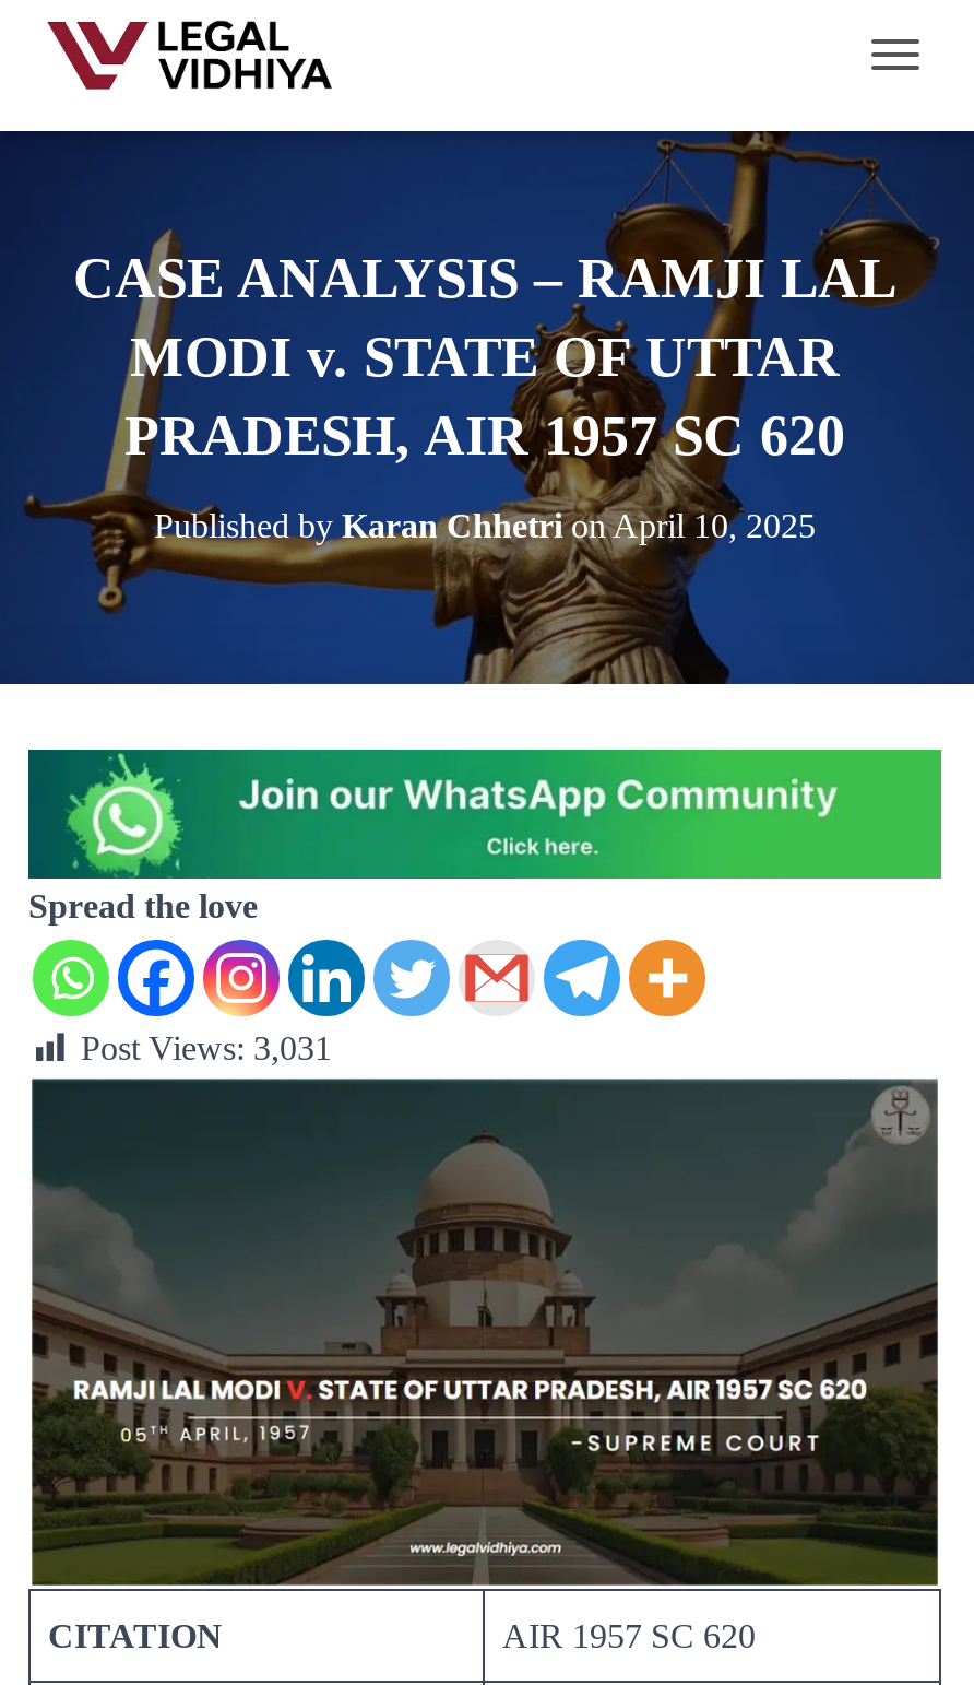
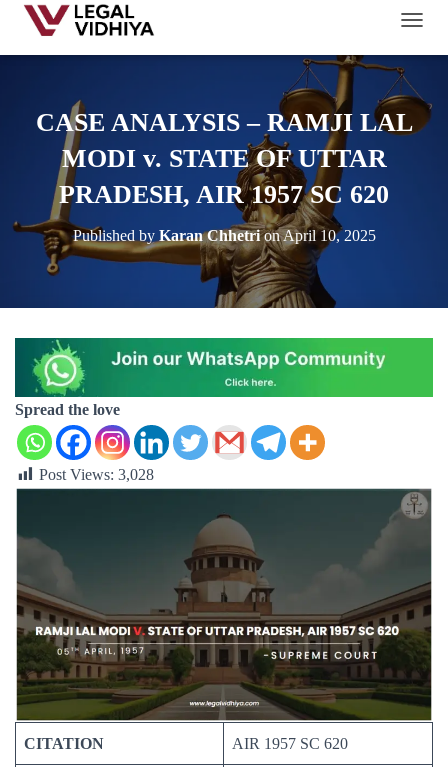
- Post Views: 3,031
+ Post Views: 3,028
